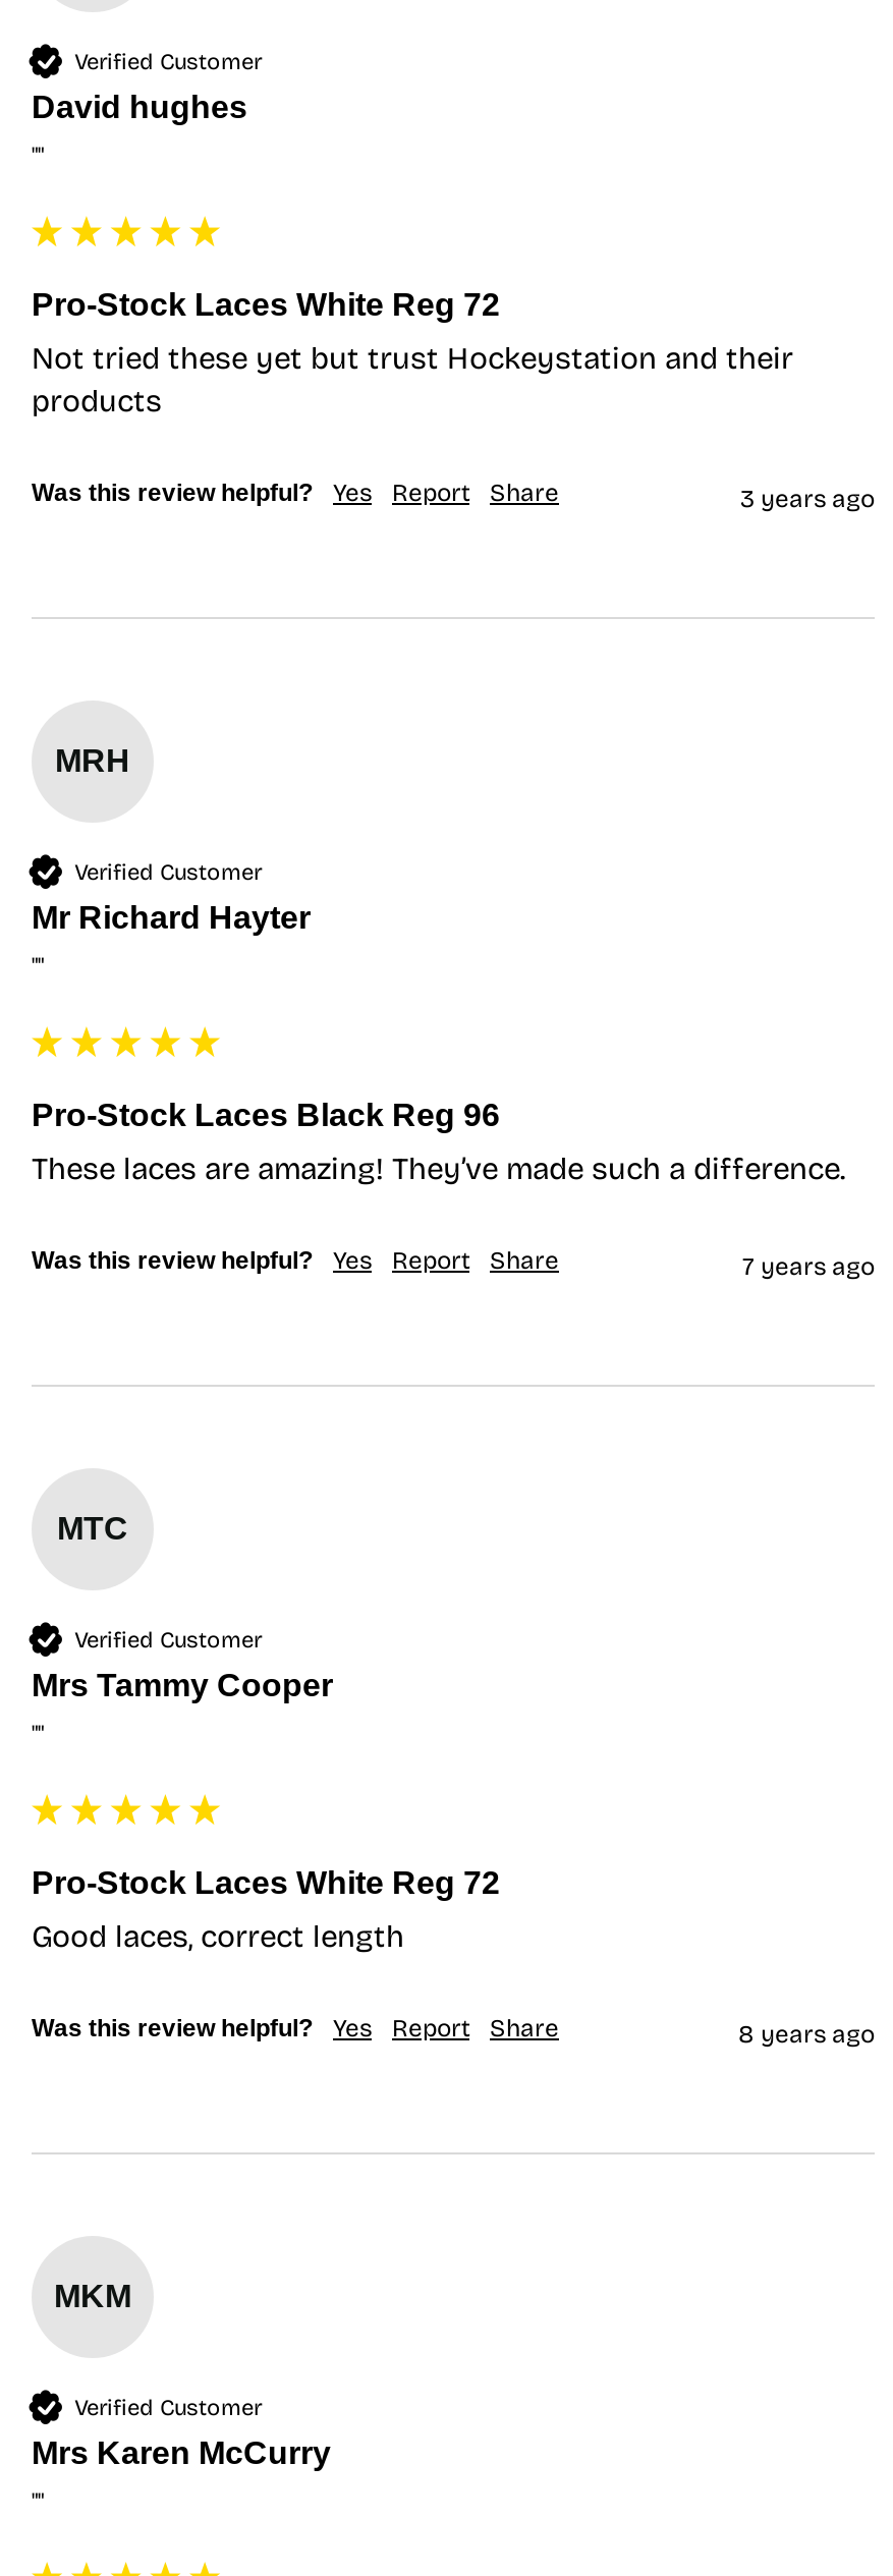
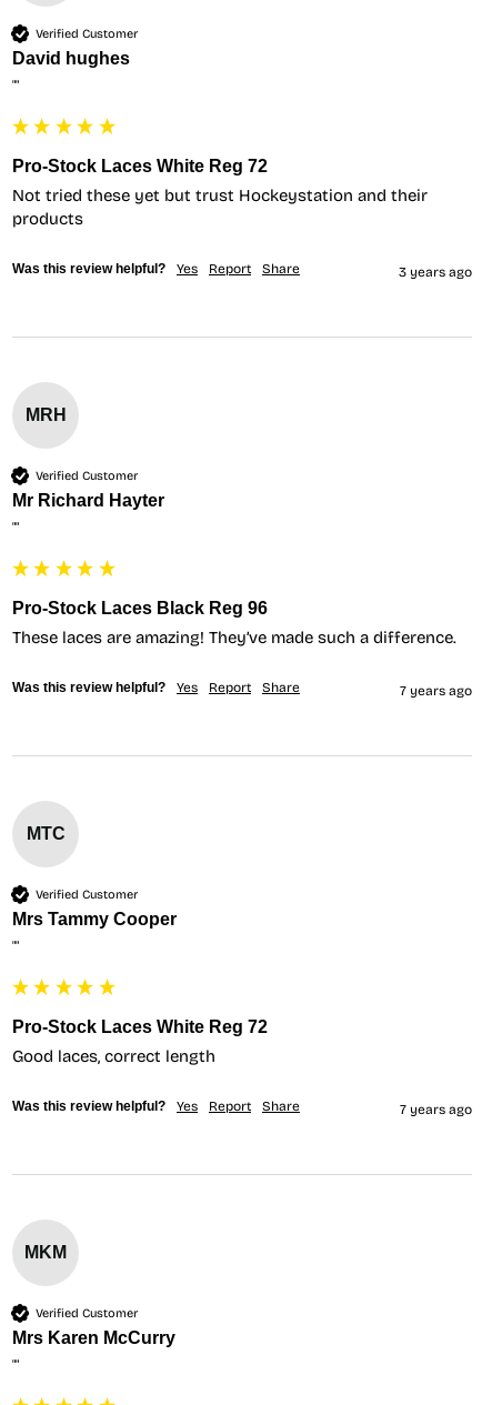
- 8 years ago
+ 7 years ago
